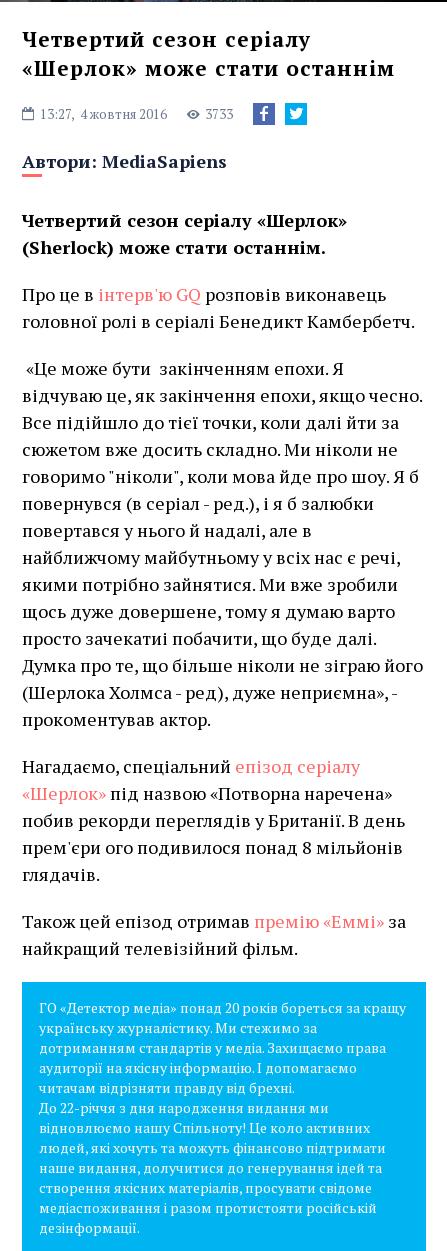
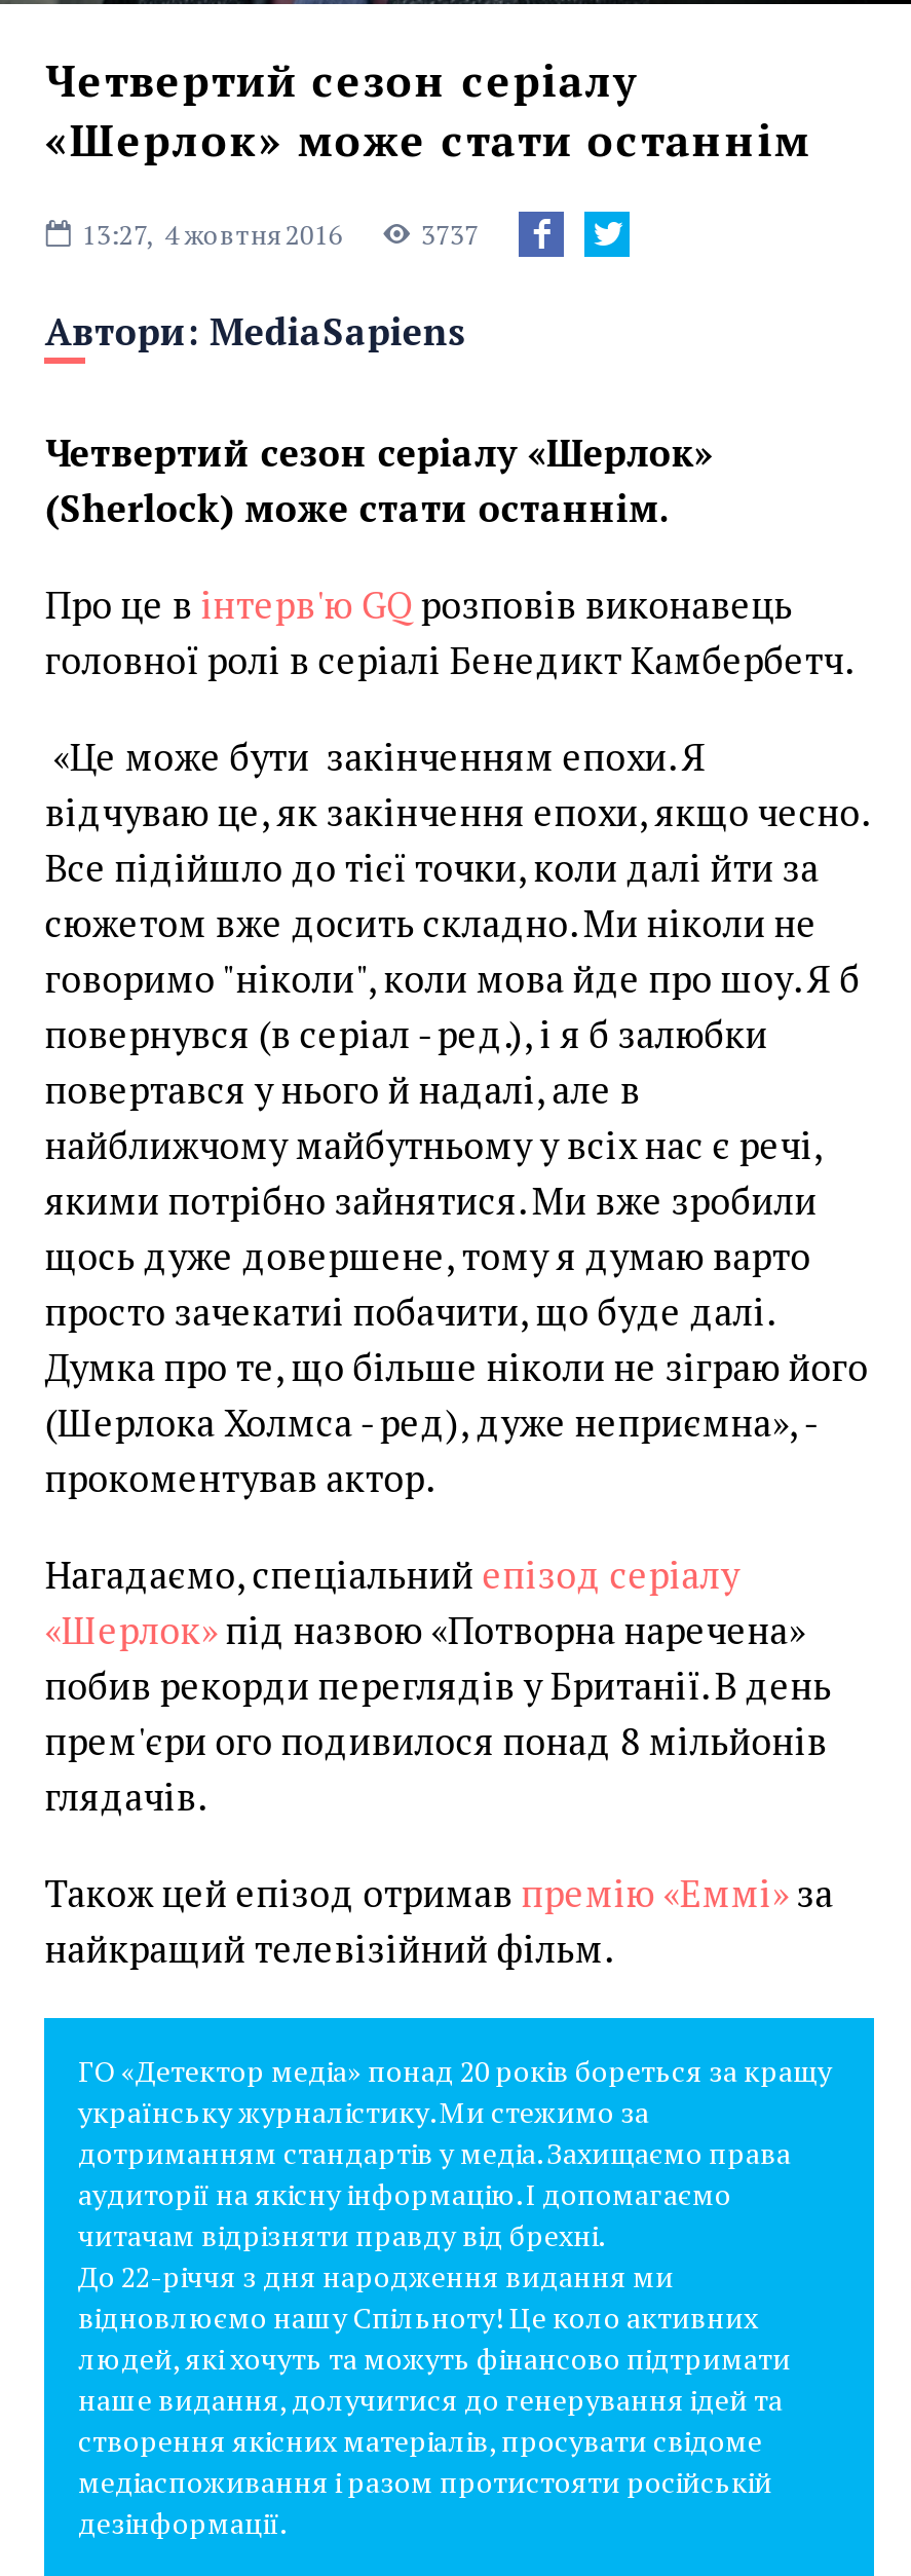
- 3733
+ 3737
